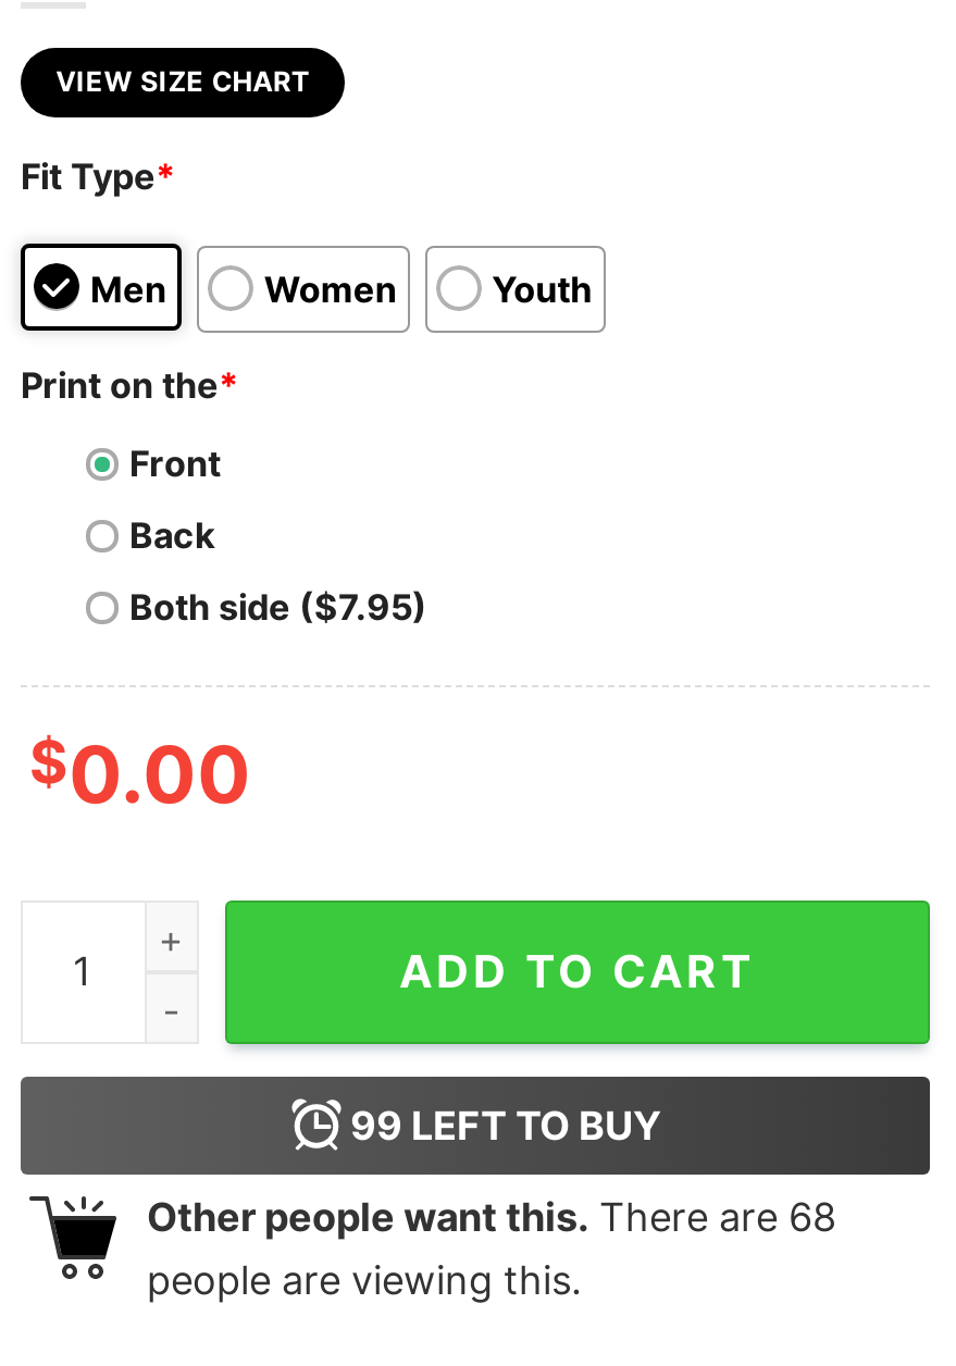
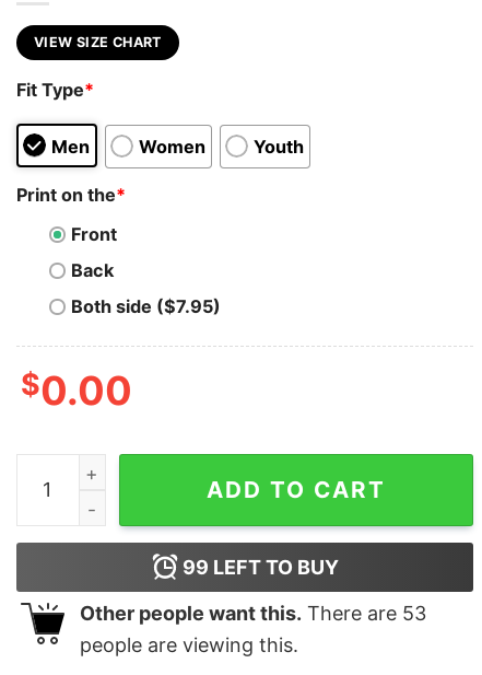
- Other people want this. There are 68
+ Other people want this. There are 53
